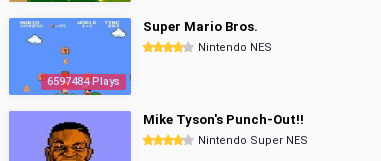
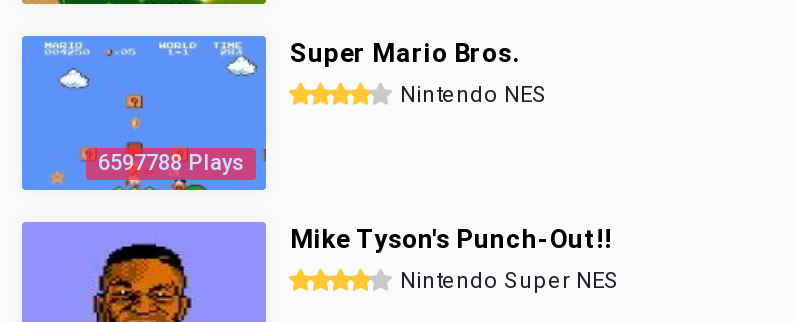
- 6597484 Plays
+ 6597788 Plays
